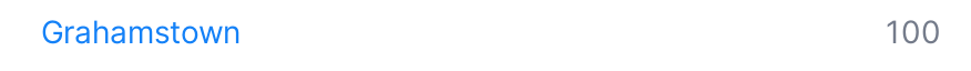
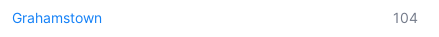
- 100
+ 104
